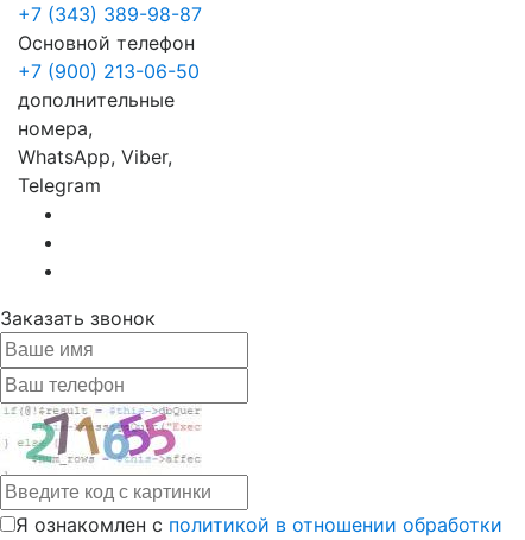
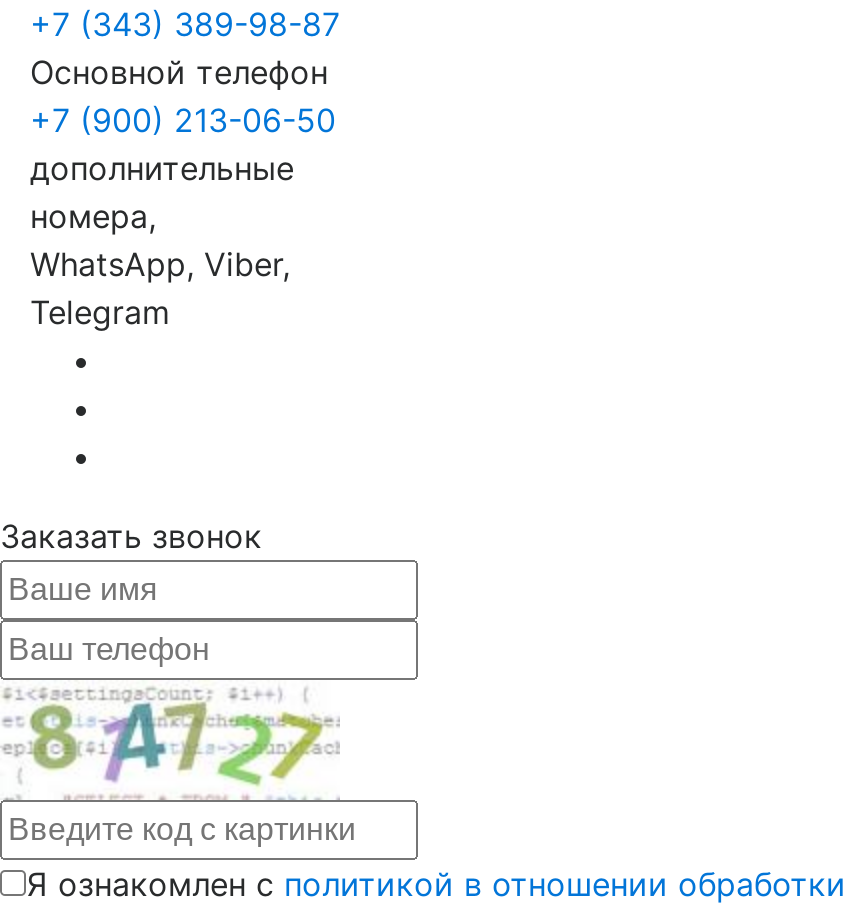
- [image]
+ [image]
